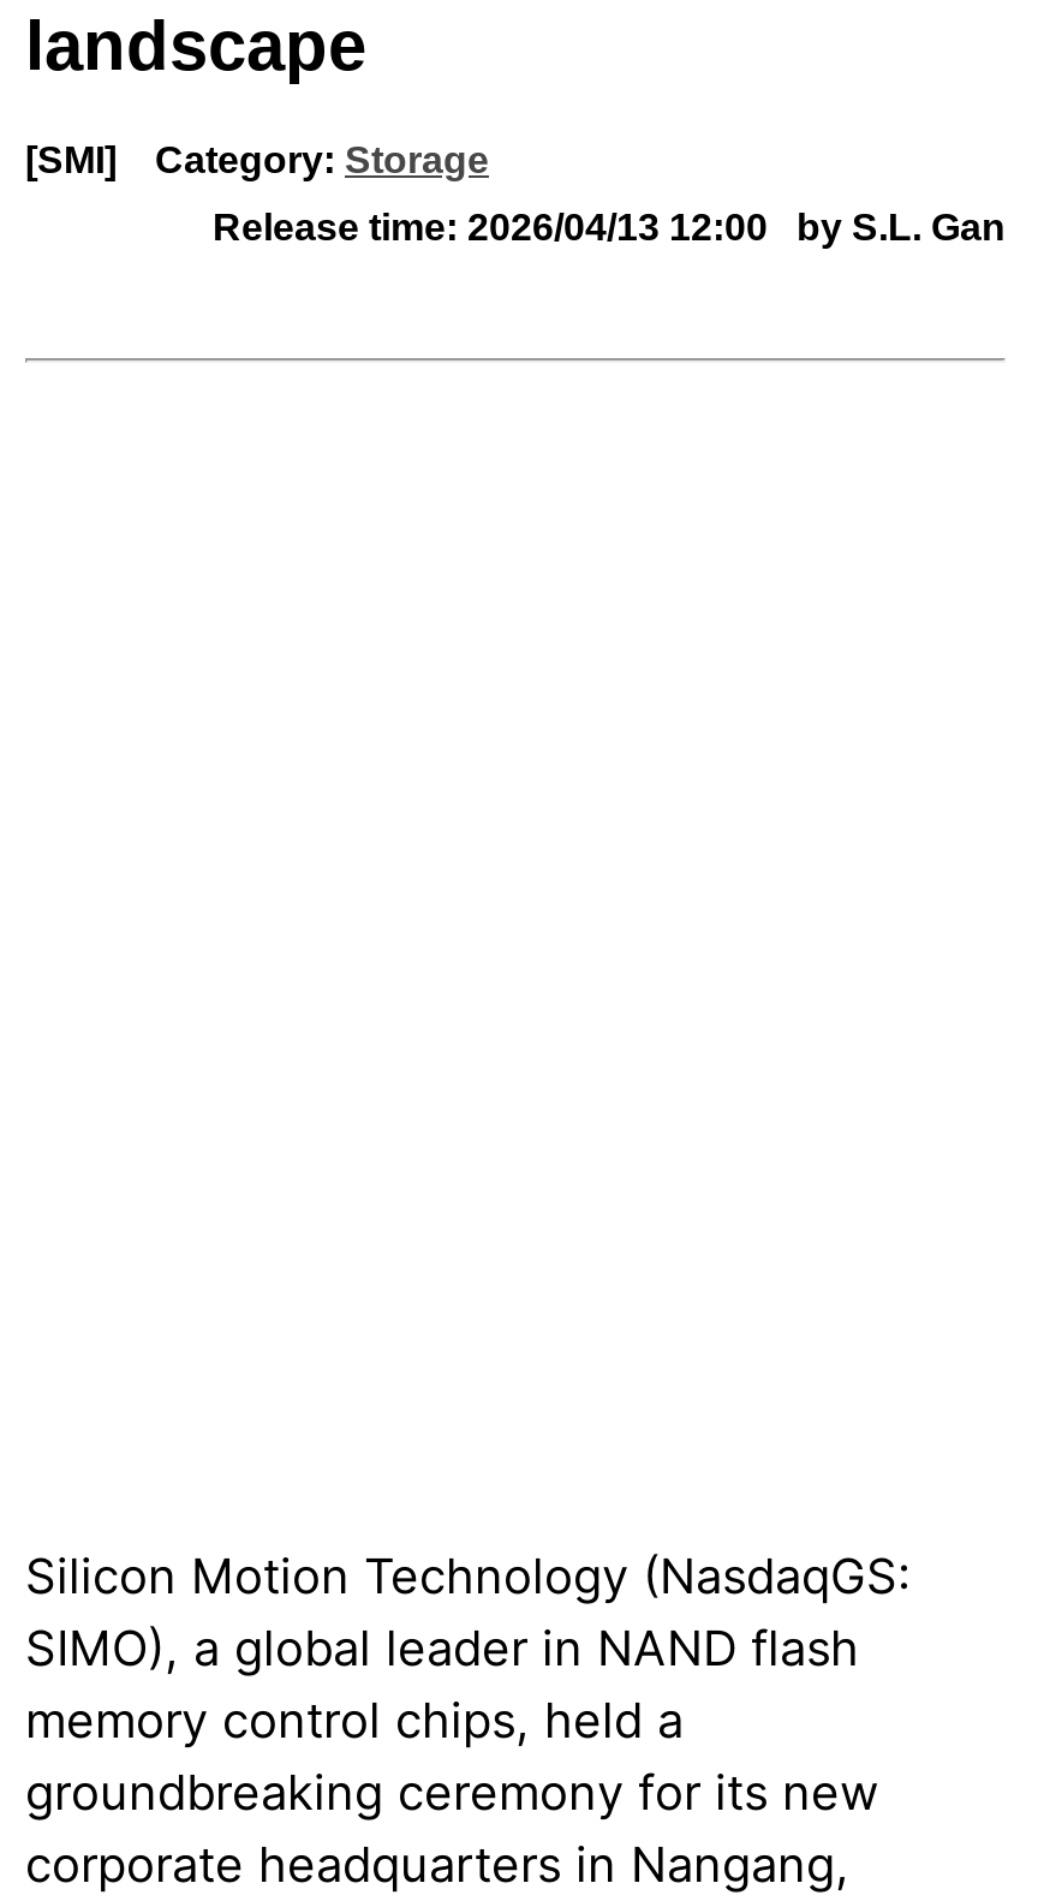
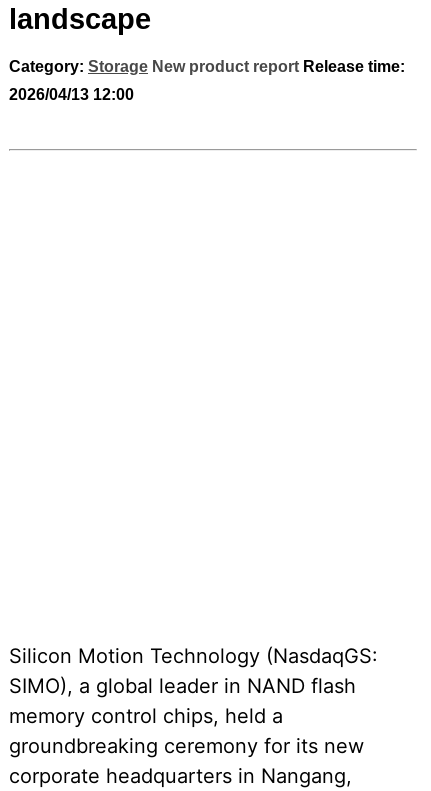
- [SMI]
- Category: Storage
+ Category: Storage New product report Release time:

- Release time: 2026/04/13 12:00
- by S.L. Gan
+ 2026/04/13 12:00
